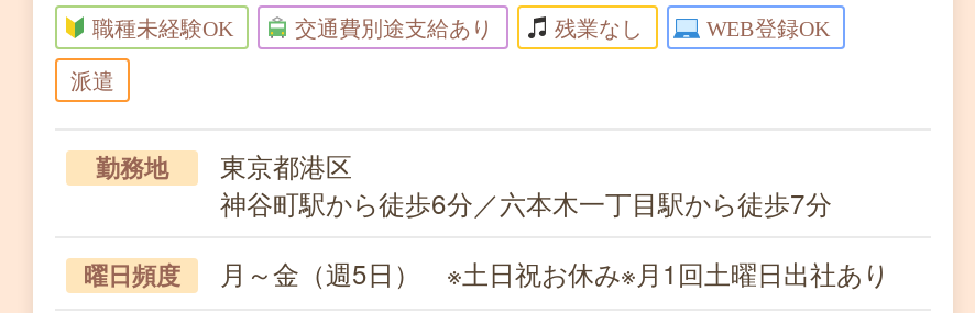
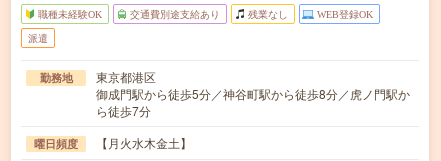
- 神谷町駅から徒歩6分／六本木一丁目駅から徒歩7分
+ 御成門駅から徒歩5分／神谷町駅から徒歩8分／虎ノ門駅か
+ ら徒歩7分

- 月～金（週5日） ※土日祝お休み※月1回土曜日出社あり
+ 【月火水木金土】
